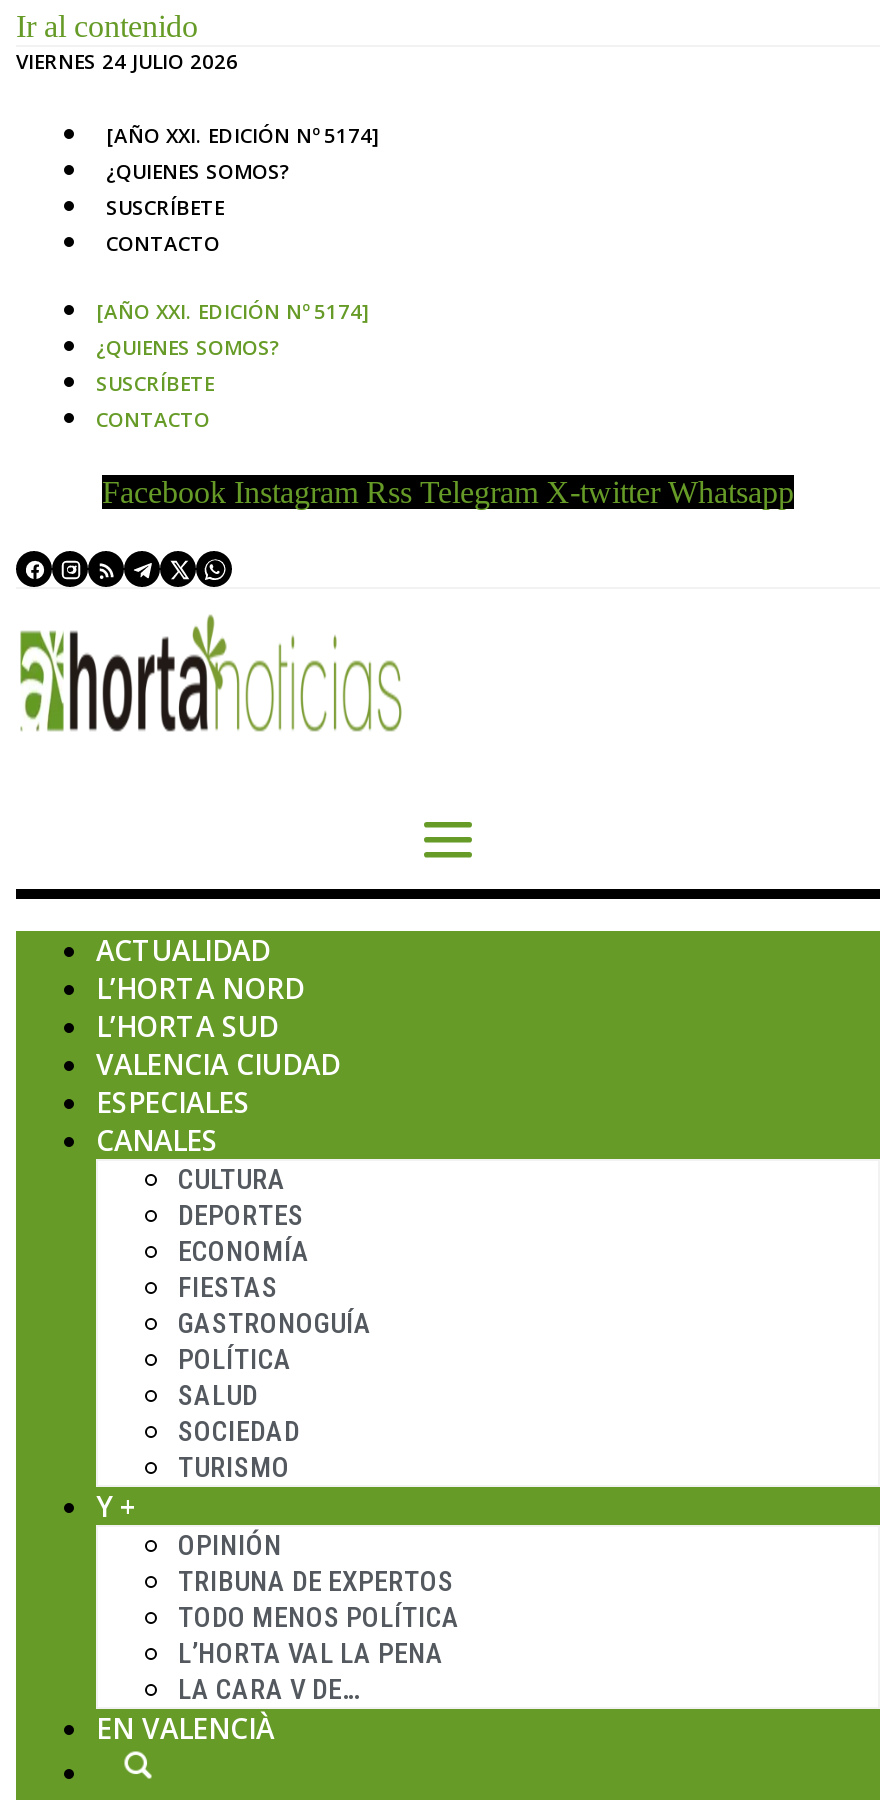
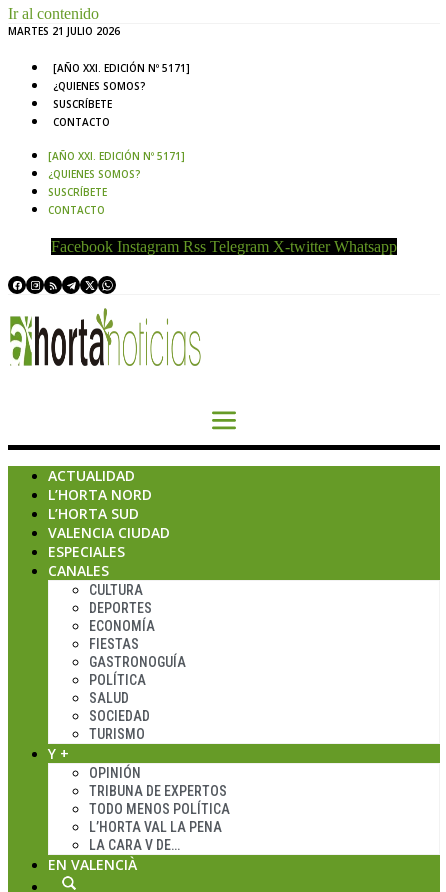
- VIERNES 24 JULIO 2026
+ MARTES 21 JULIO 2026

- [AÑO XXI. EDICIÓN Nº 5174]
+ [AÑO XXI. EDICIÓN Nº 5171]

- [AÑO XXI. EDICIÓN Nº 5174]
+ [AÑO XXI. EDICIÓN Nº 5171]
